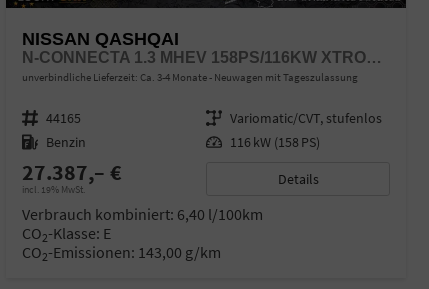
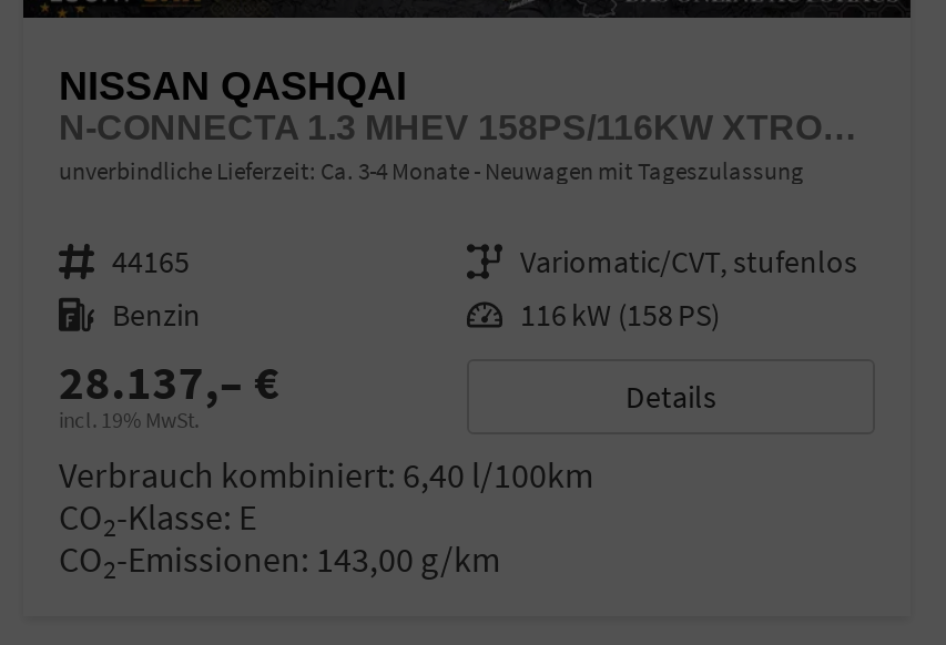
- 27.387,– €
+ 28.137,– €
